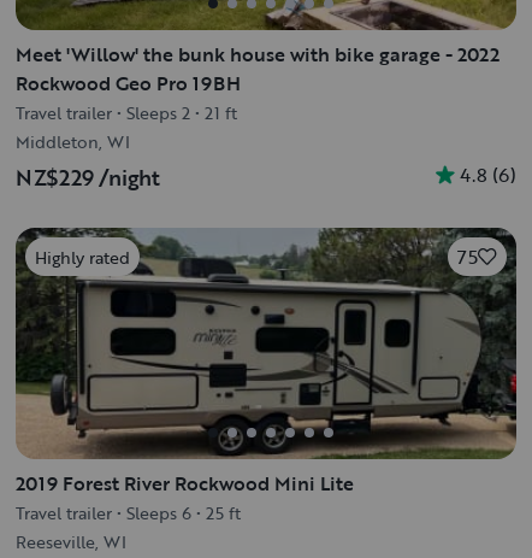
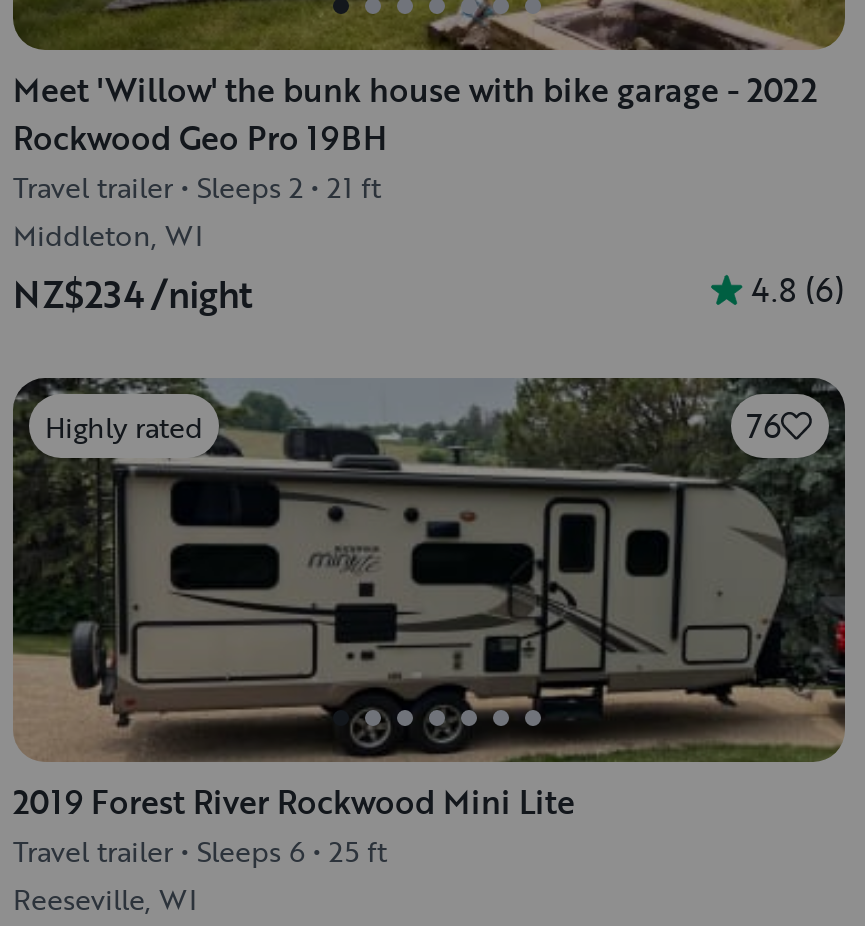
- NZ$229 /night
+ NZ$234 /night

- 75
+ 76
